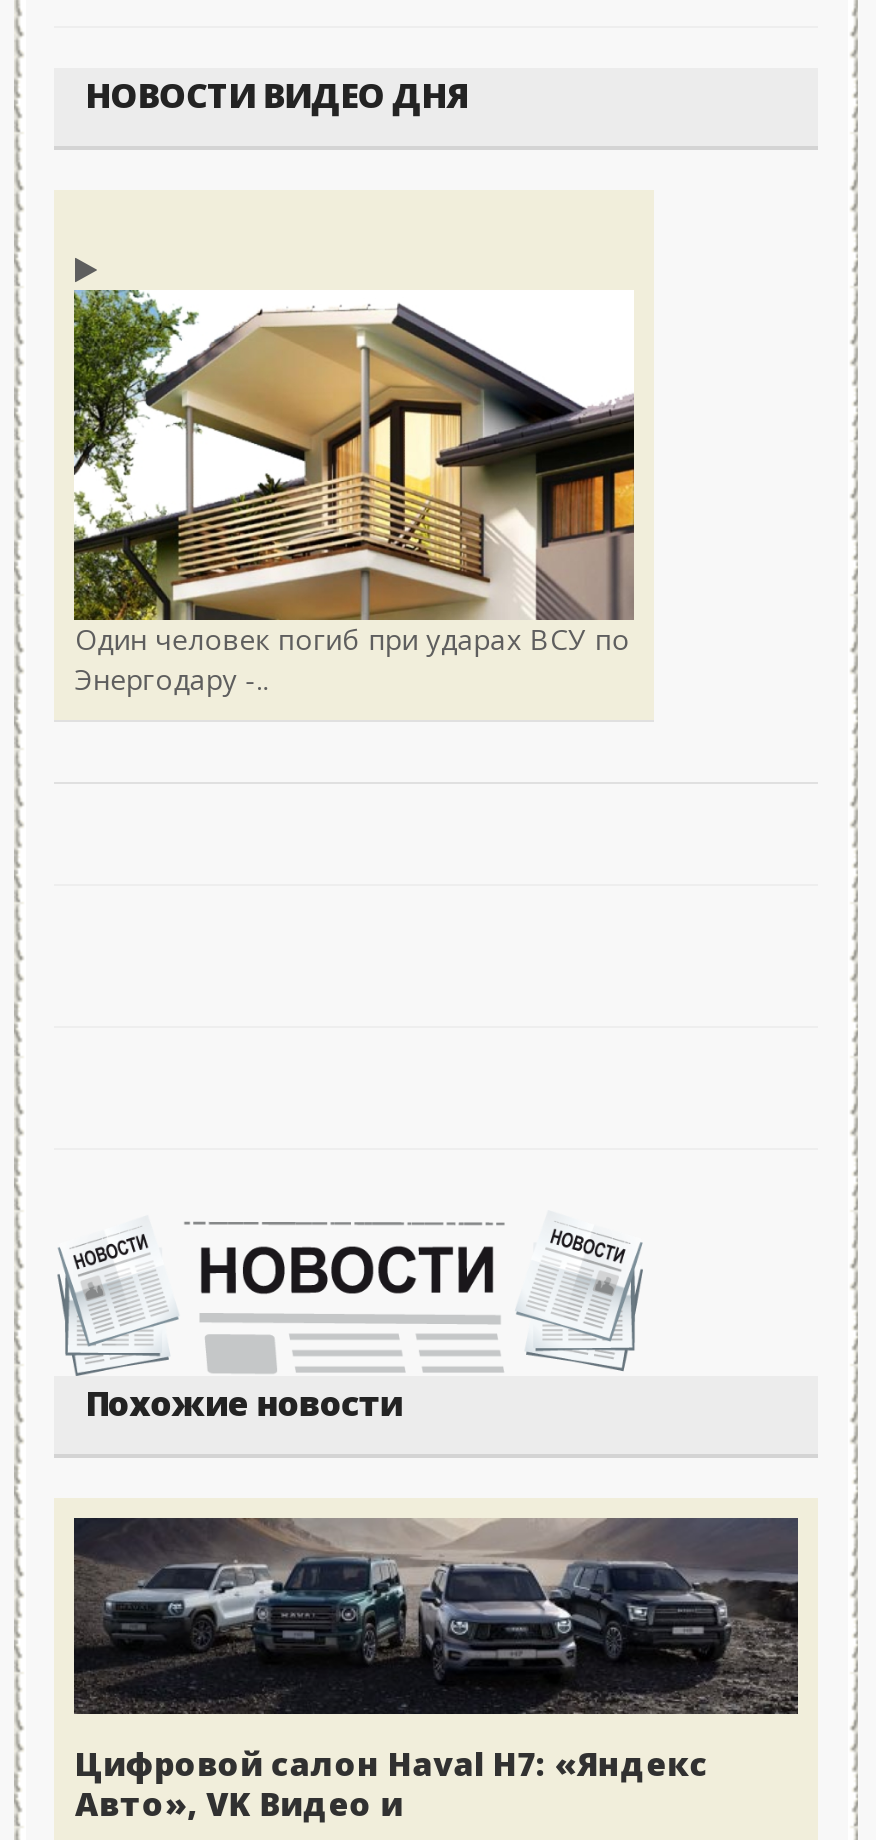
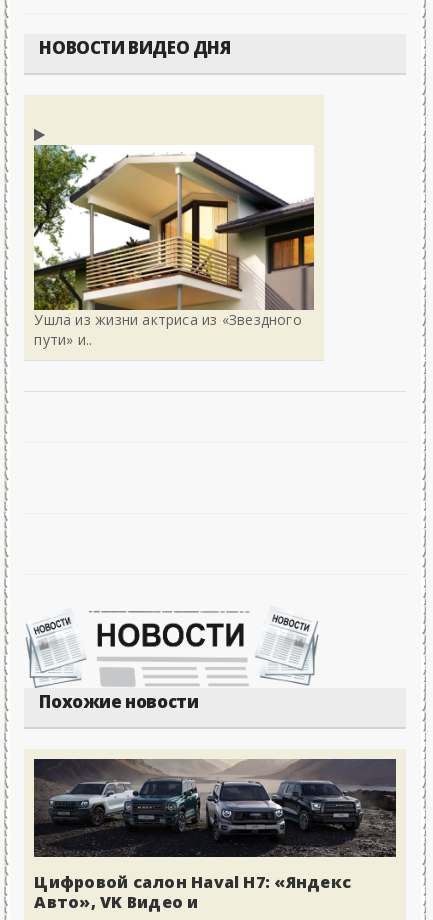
- Один человек погиб при ударах ВСУ по
- Энергодару -..
+ Ушла из жизни актриса из «Звездного
+ пути» и..
